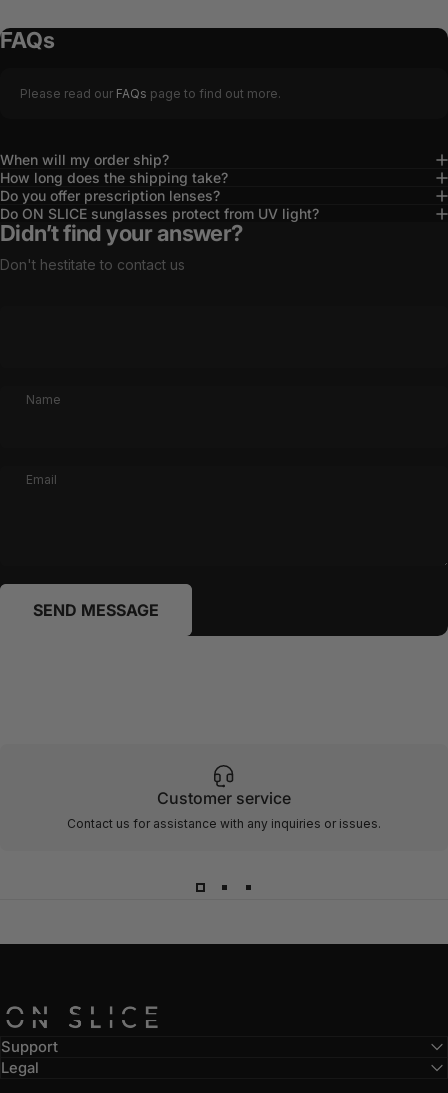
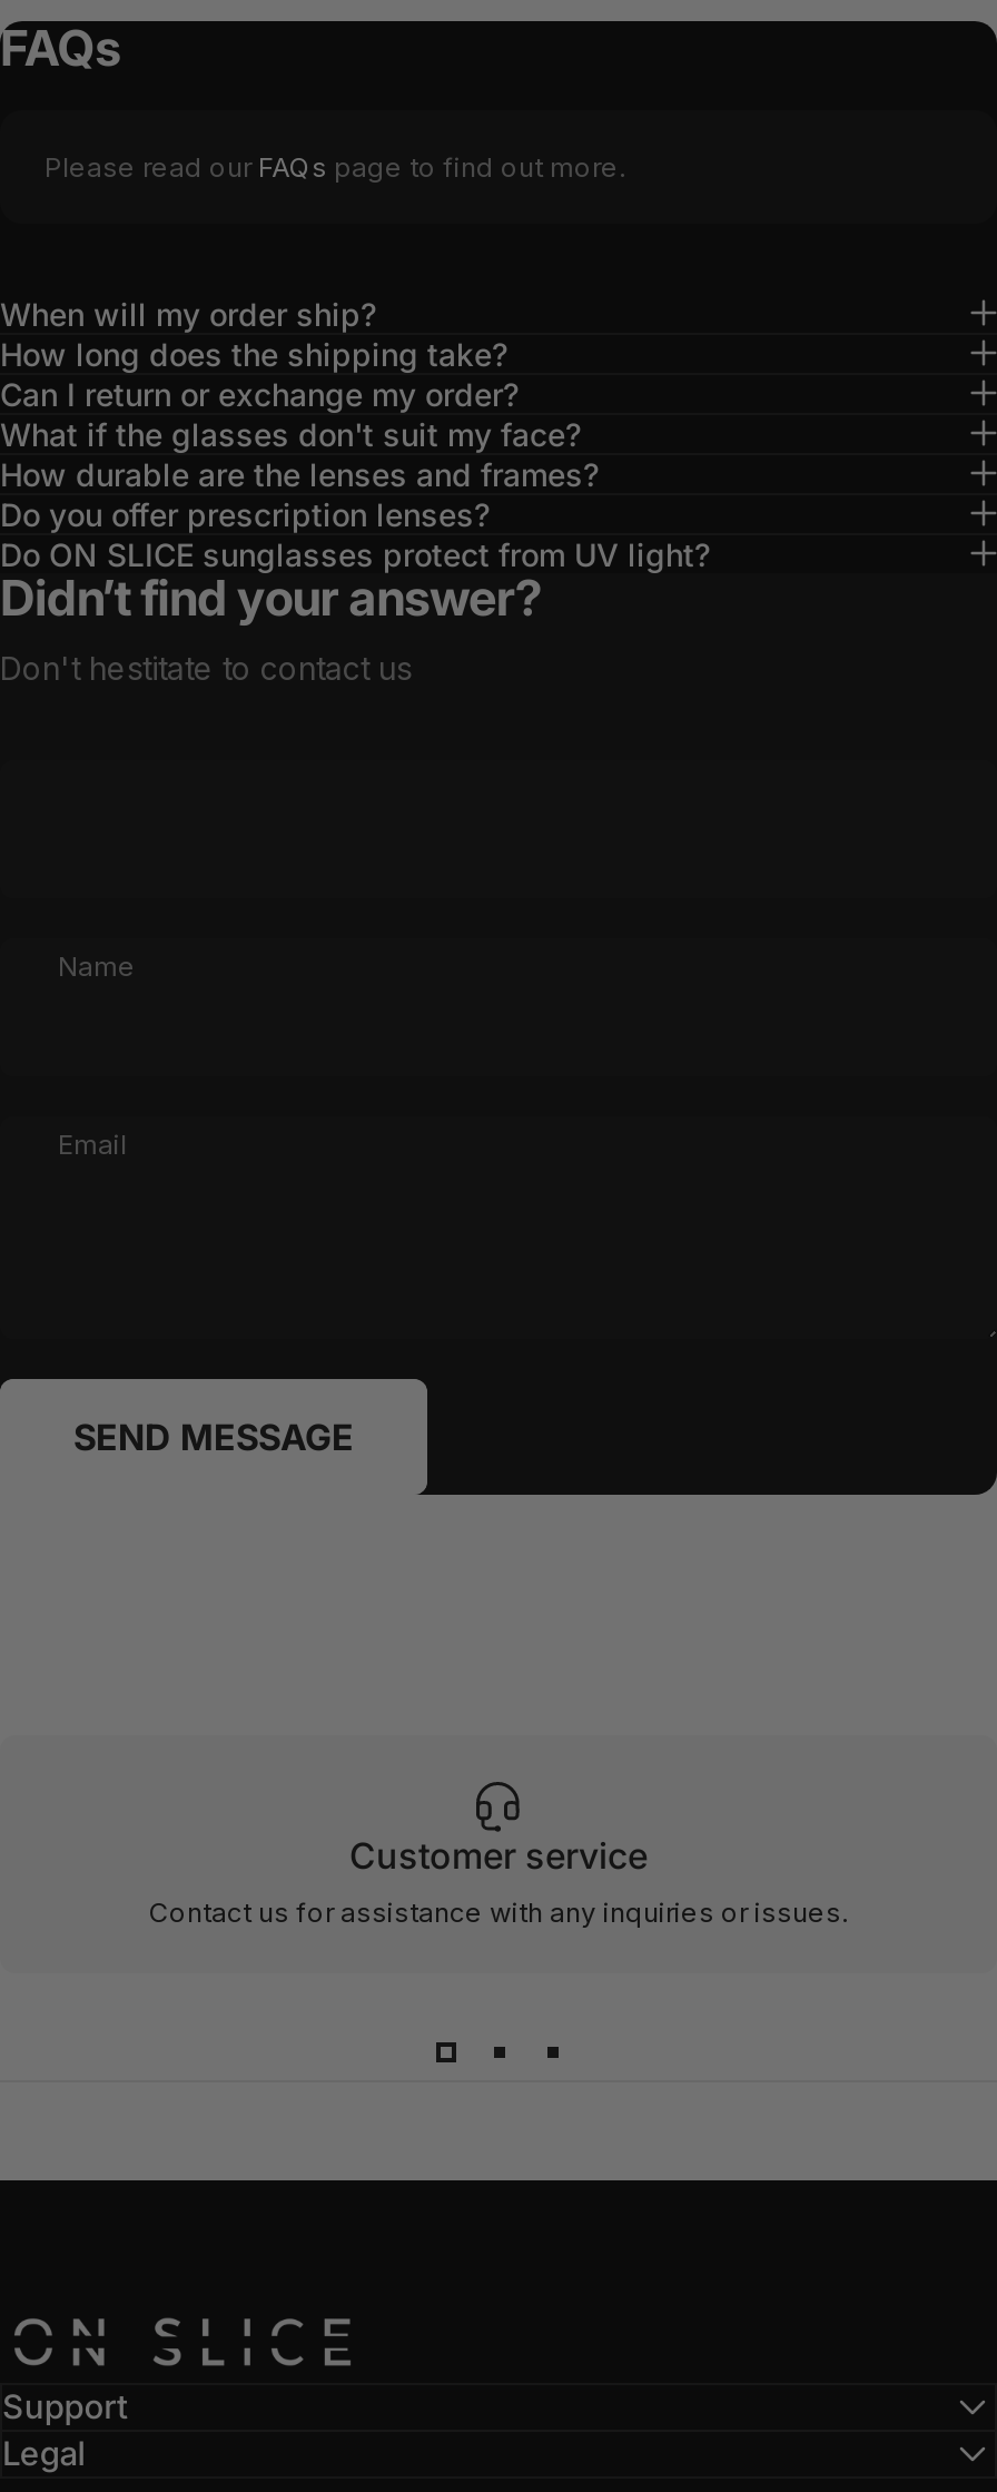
+ Can I return or exchange my order?
+ What if the glasses don't suit my face?
+ How durable are the lenses and frames?
